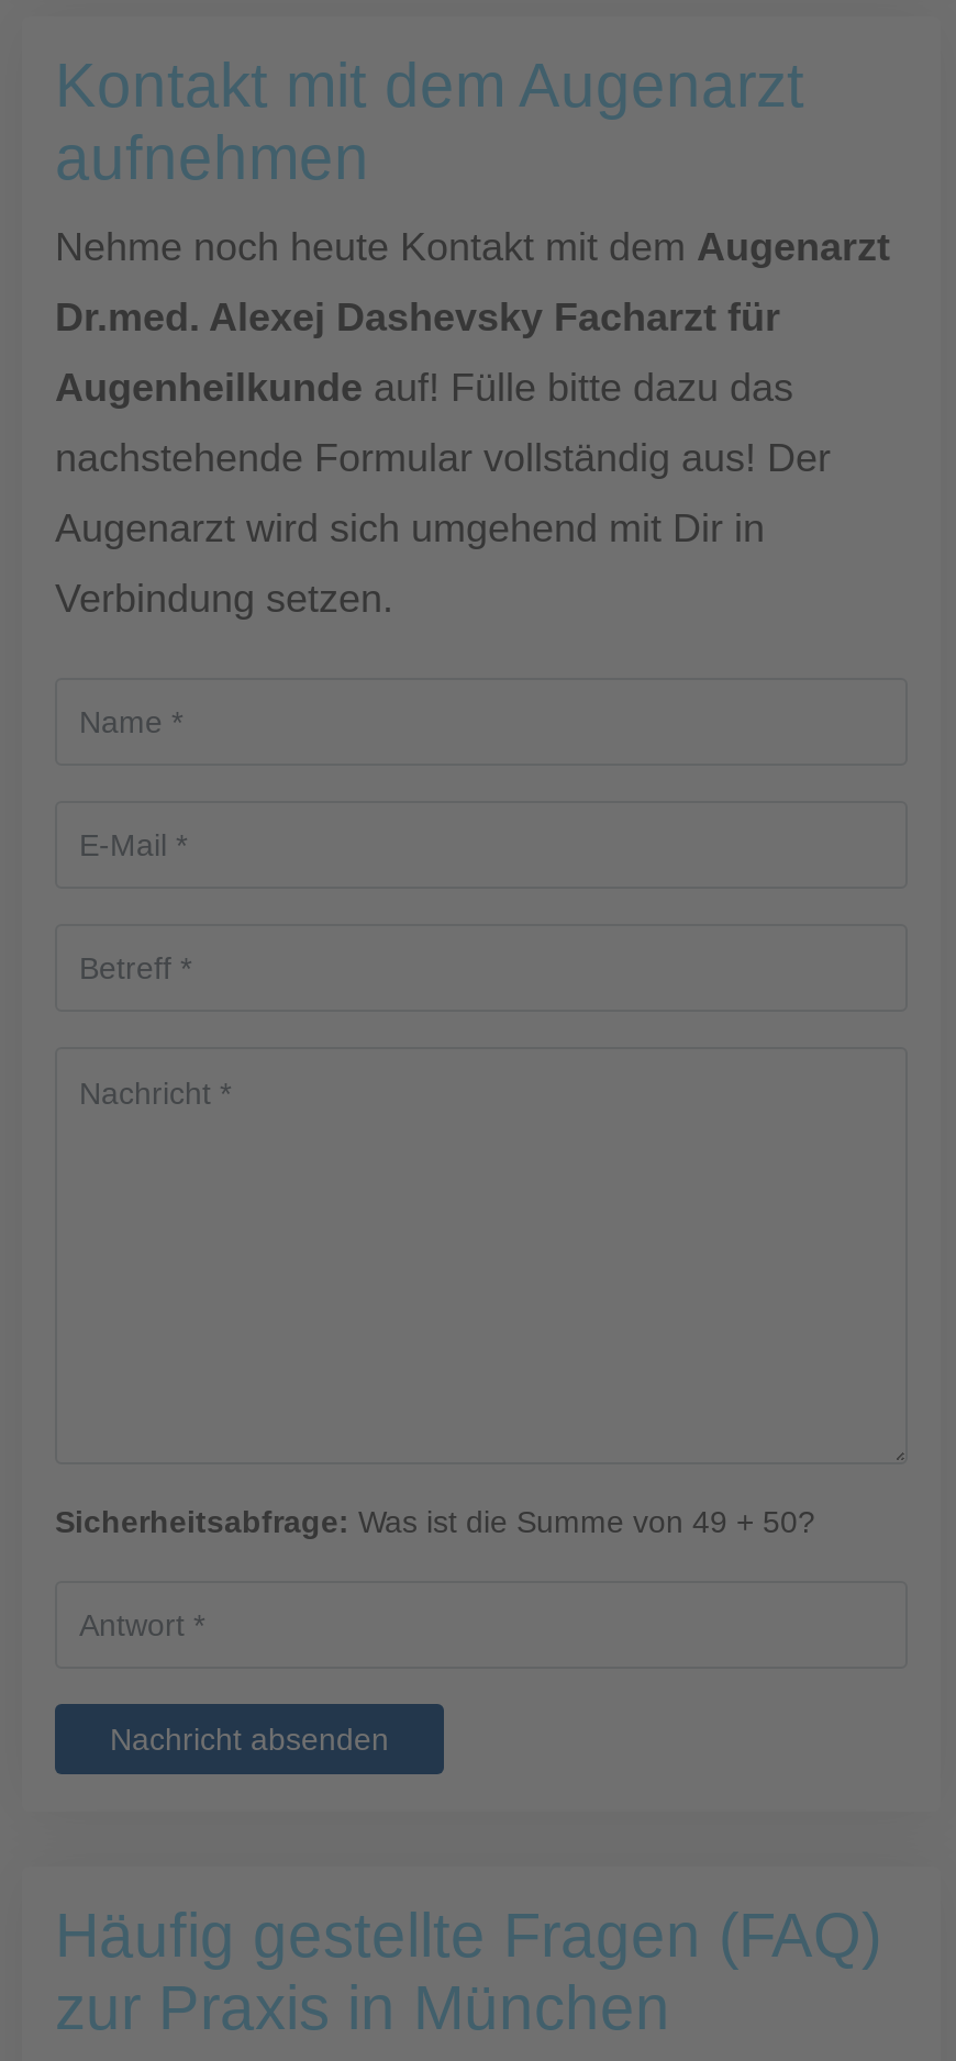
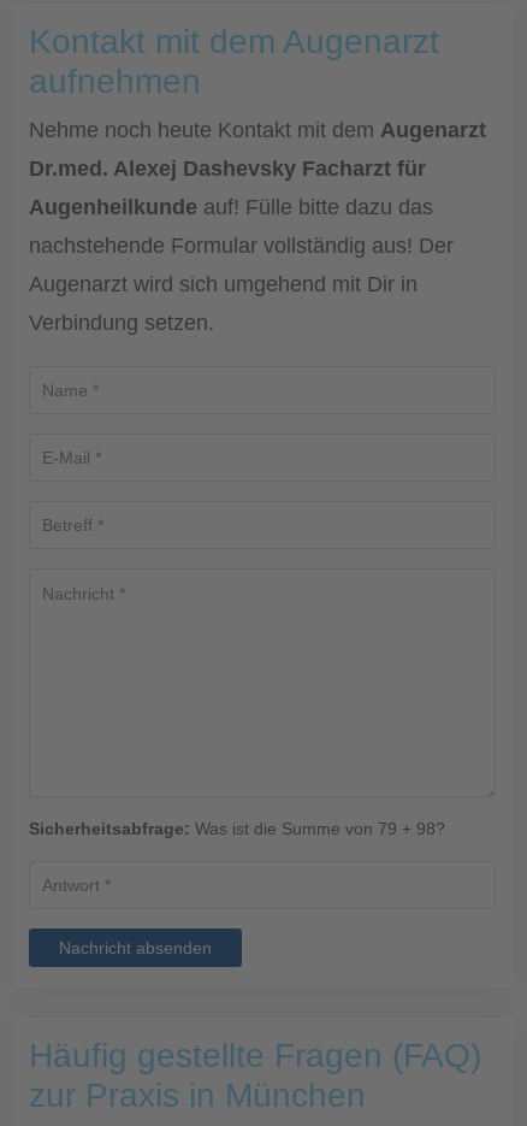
- Sicherheitsabfrage: Was ist die Summe von 49 + 50?
+ Sicherheitsabfrage: Was ist die Summe von 79 + 98?
